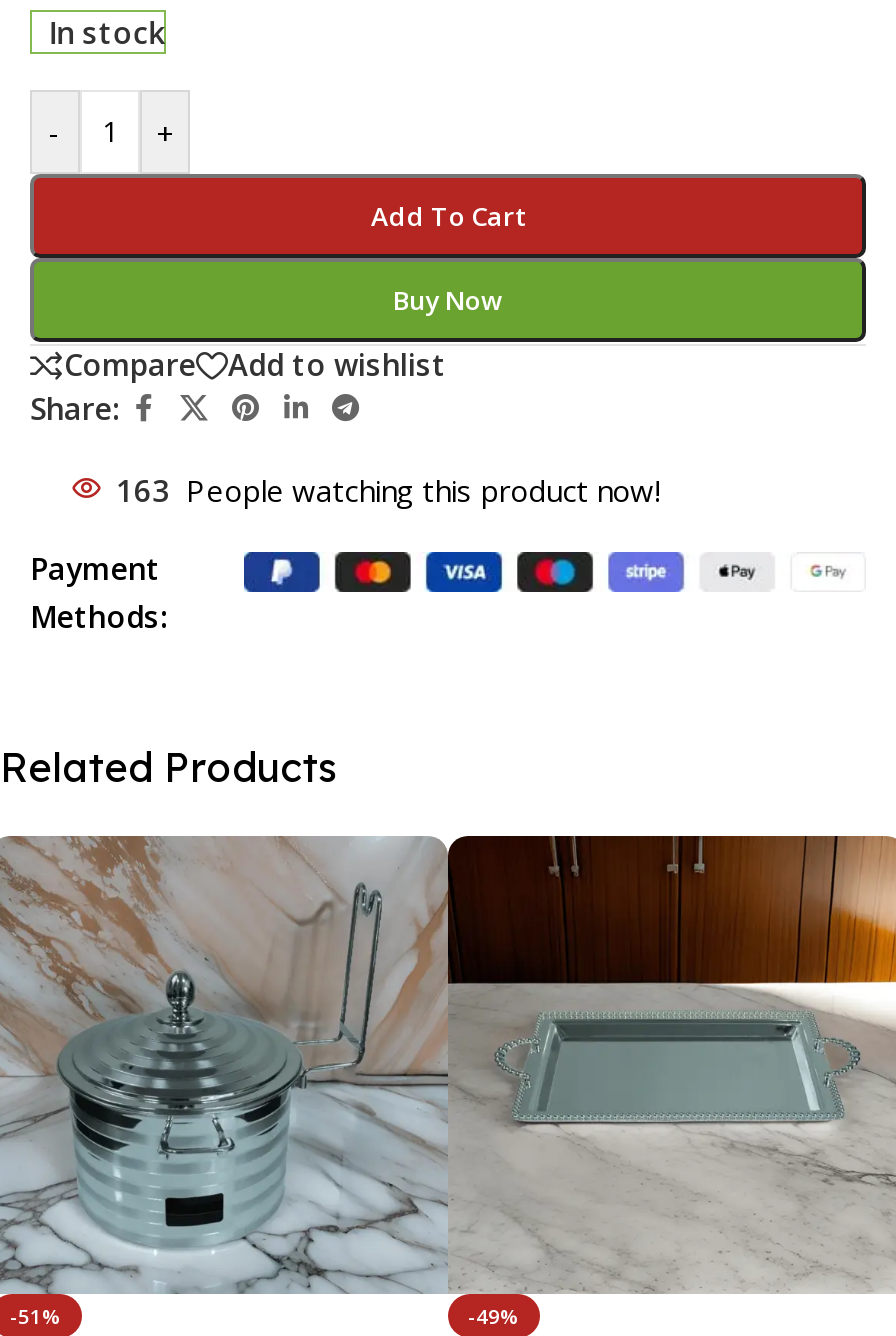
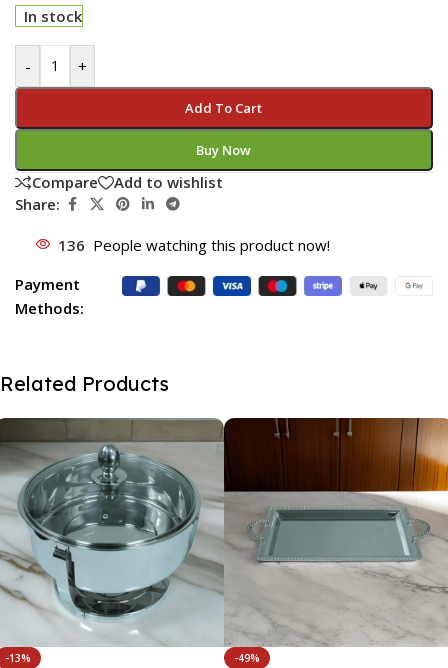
- 163 People watching this product now!
+ 136 People watching this product now!

- [image]
- -51%
+ [image]
+ -13%
